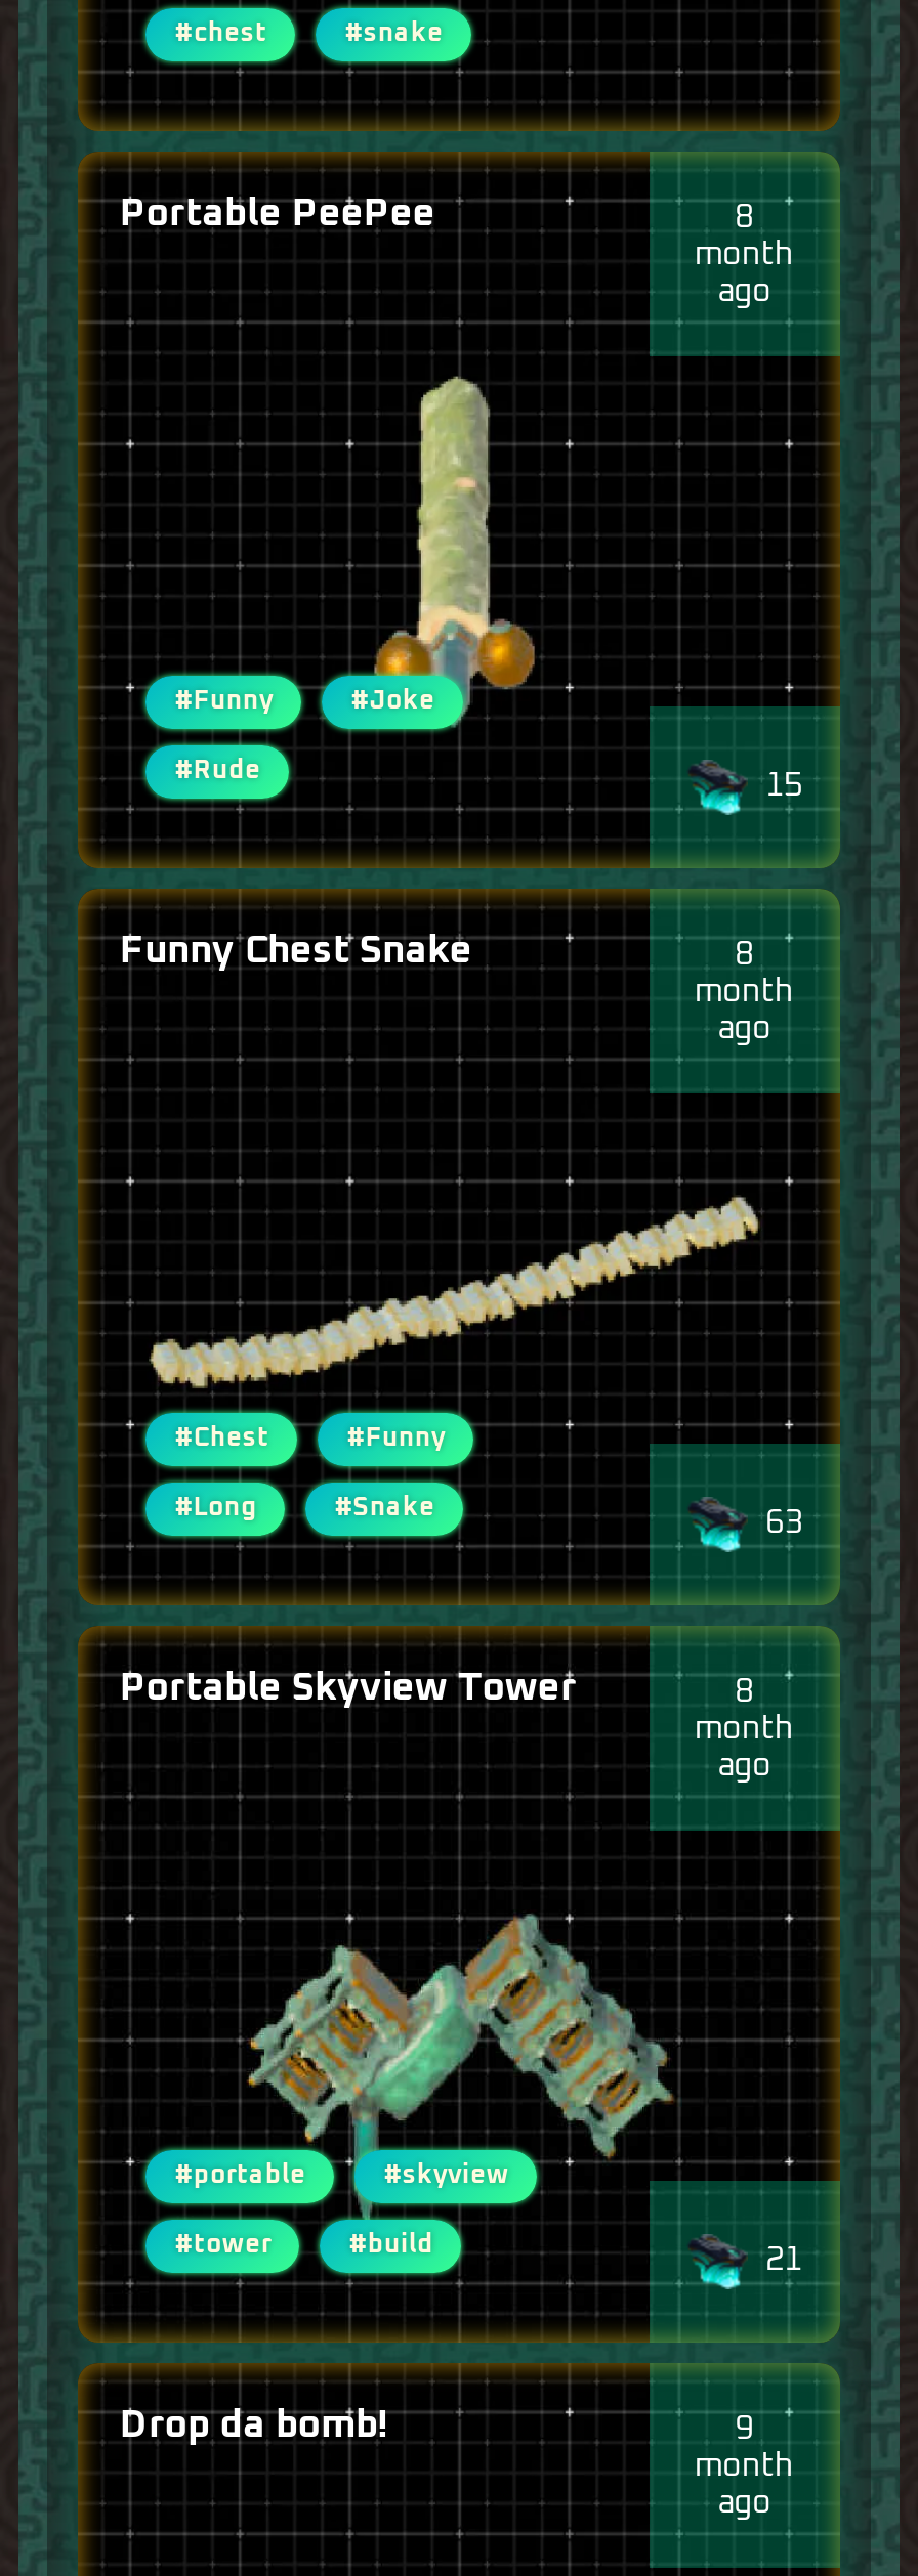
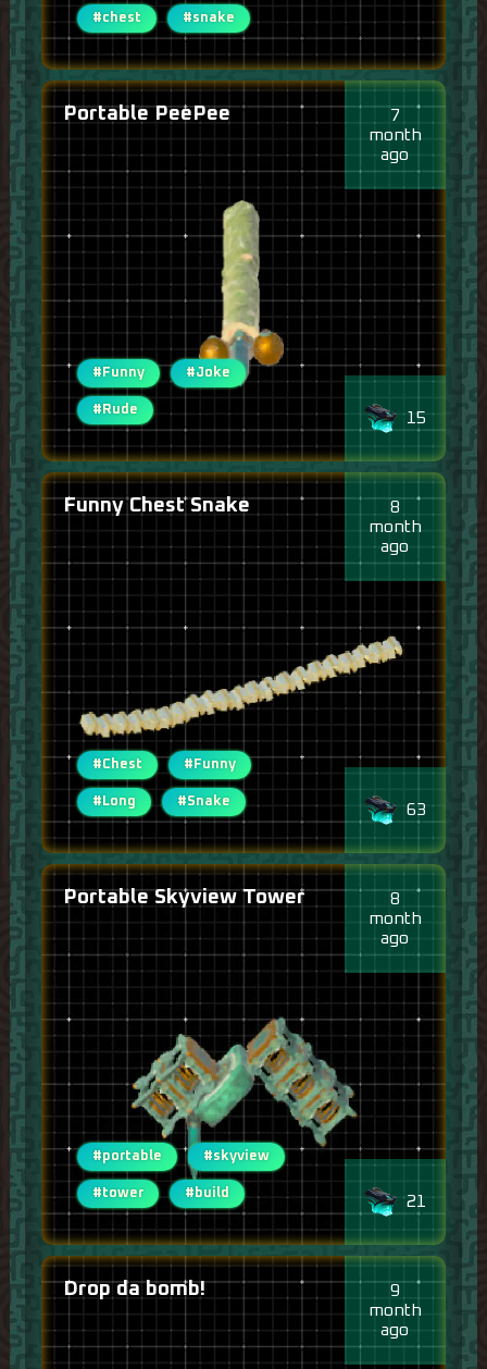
- 8
+ 7
